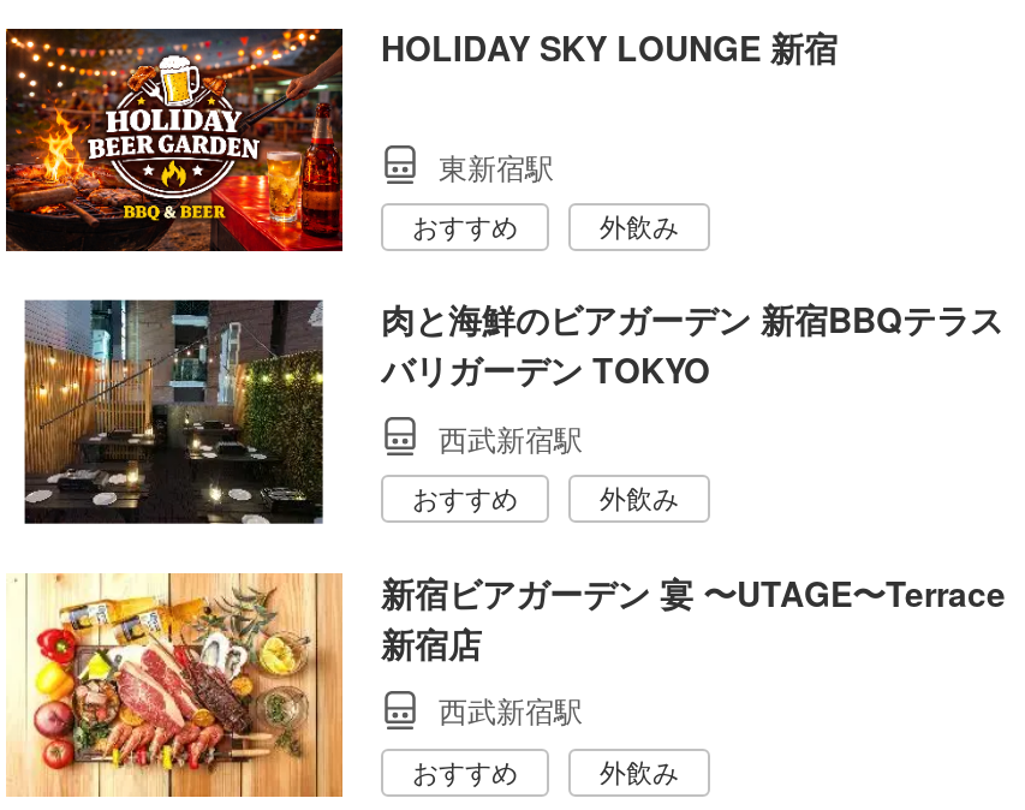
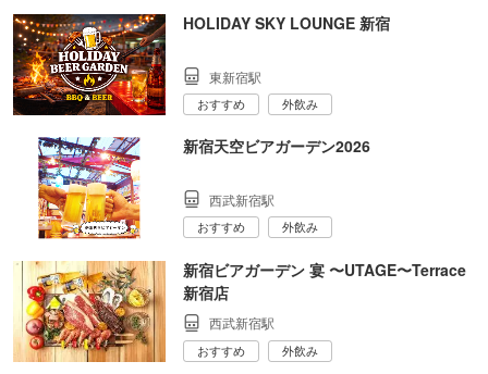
- [image]
- 肉と海鮮のビアガーデン 新宿BBQテラス
- バリガーデン TOKYO
+ [image]
+ 新宿天空ビアガーデン2026
